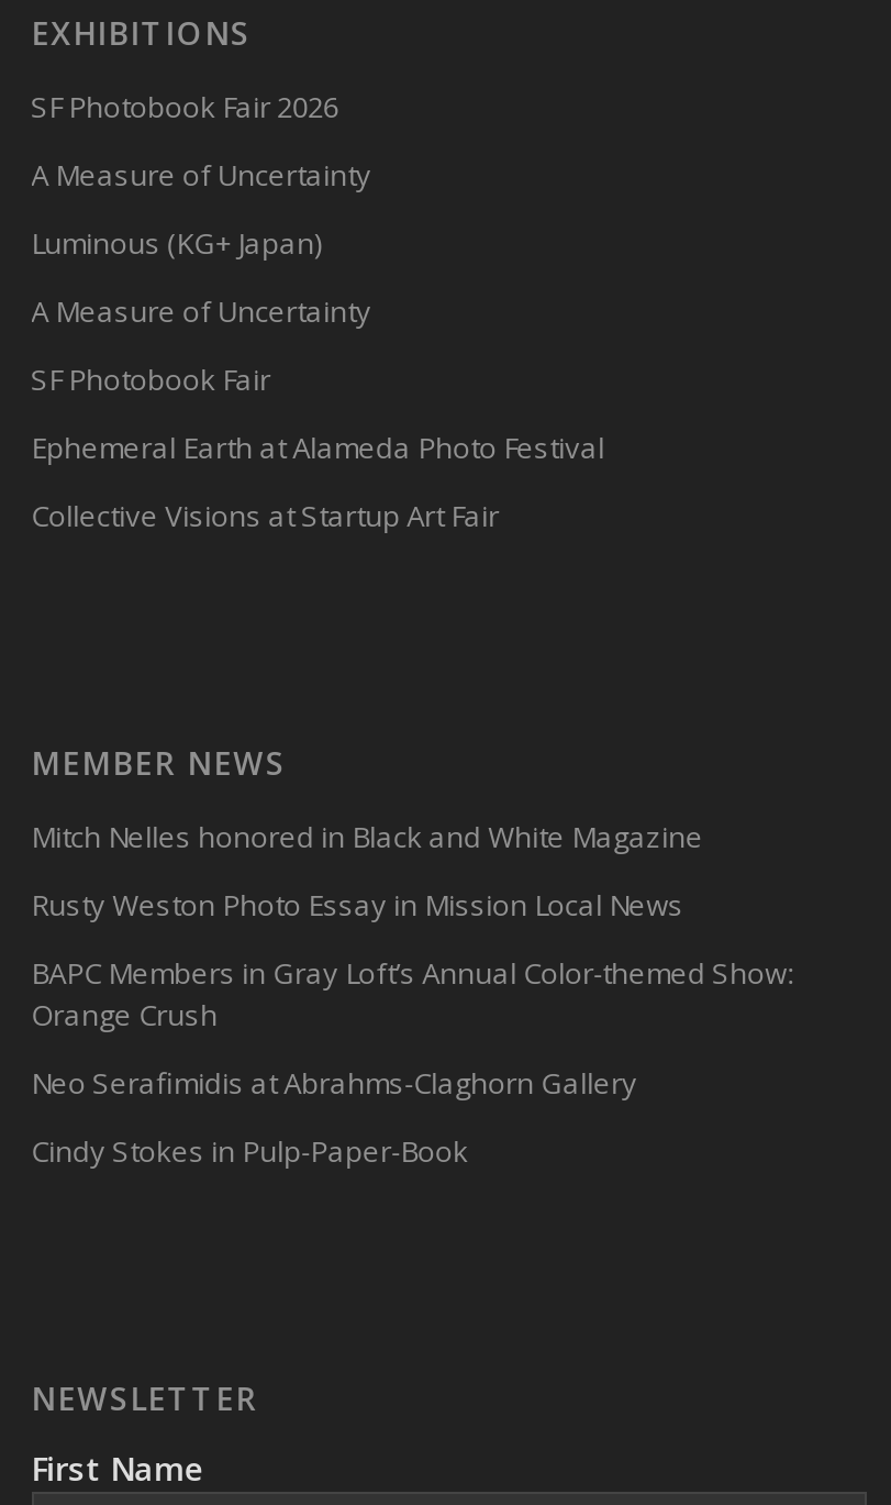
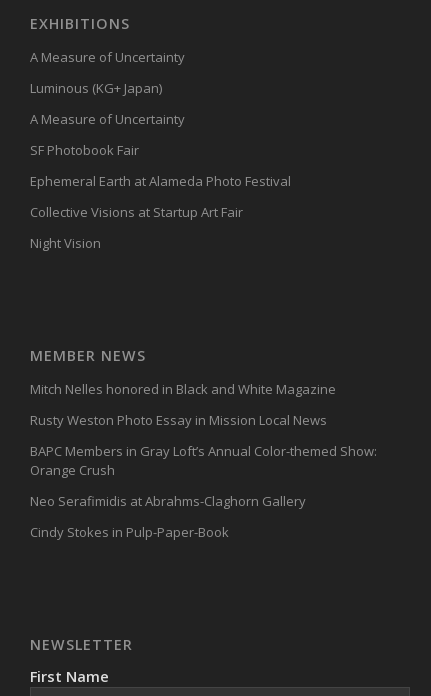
- SF Photobook Fair 2026

moved up: A Measure of Uncertainty | Luminous (KG+ Japan) | A Measure of Uncertainty | SF Photobook Fair | Ephemeral Earth at Alameda Photo Festival | Collective Visions at Startup Art Fair

+ Night Vision
